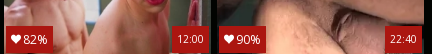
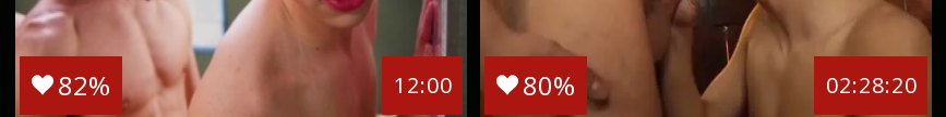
- 90%
- 22:40
+ 80%
+ 02:28:20
